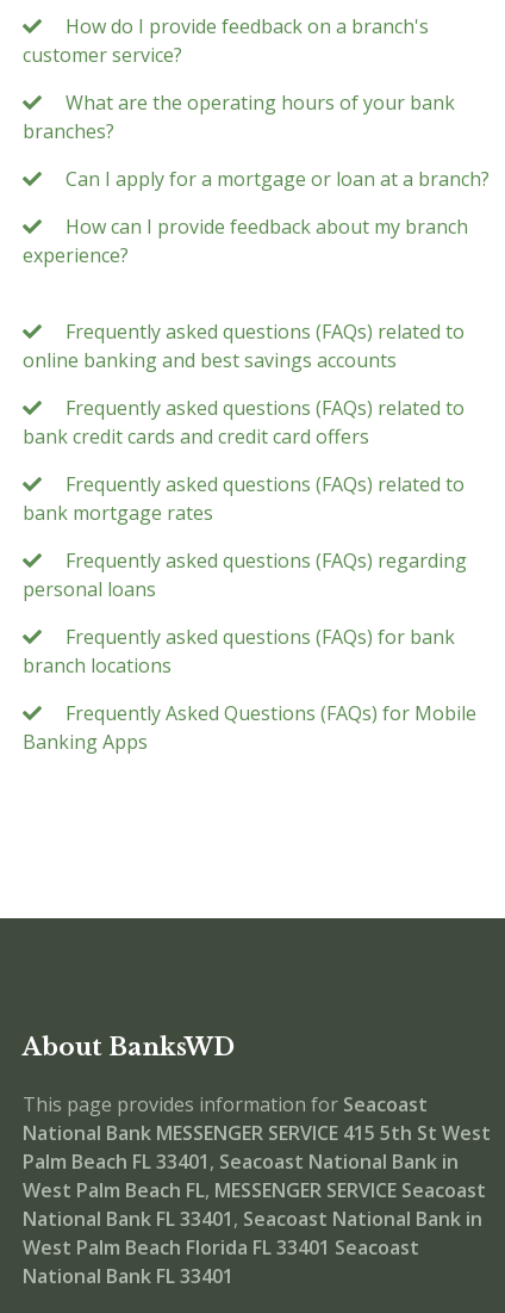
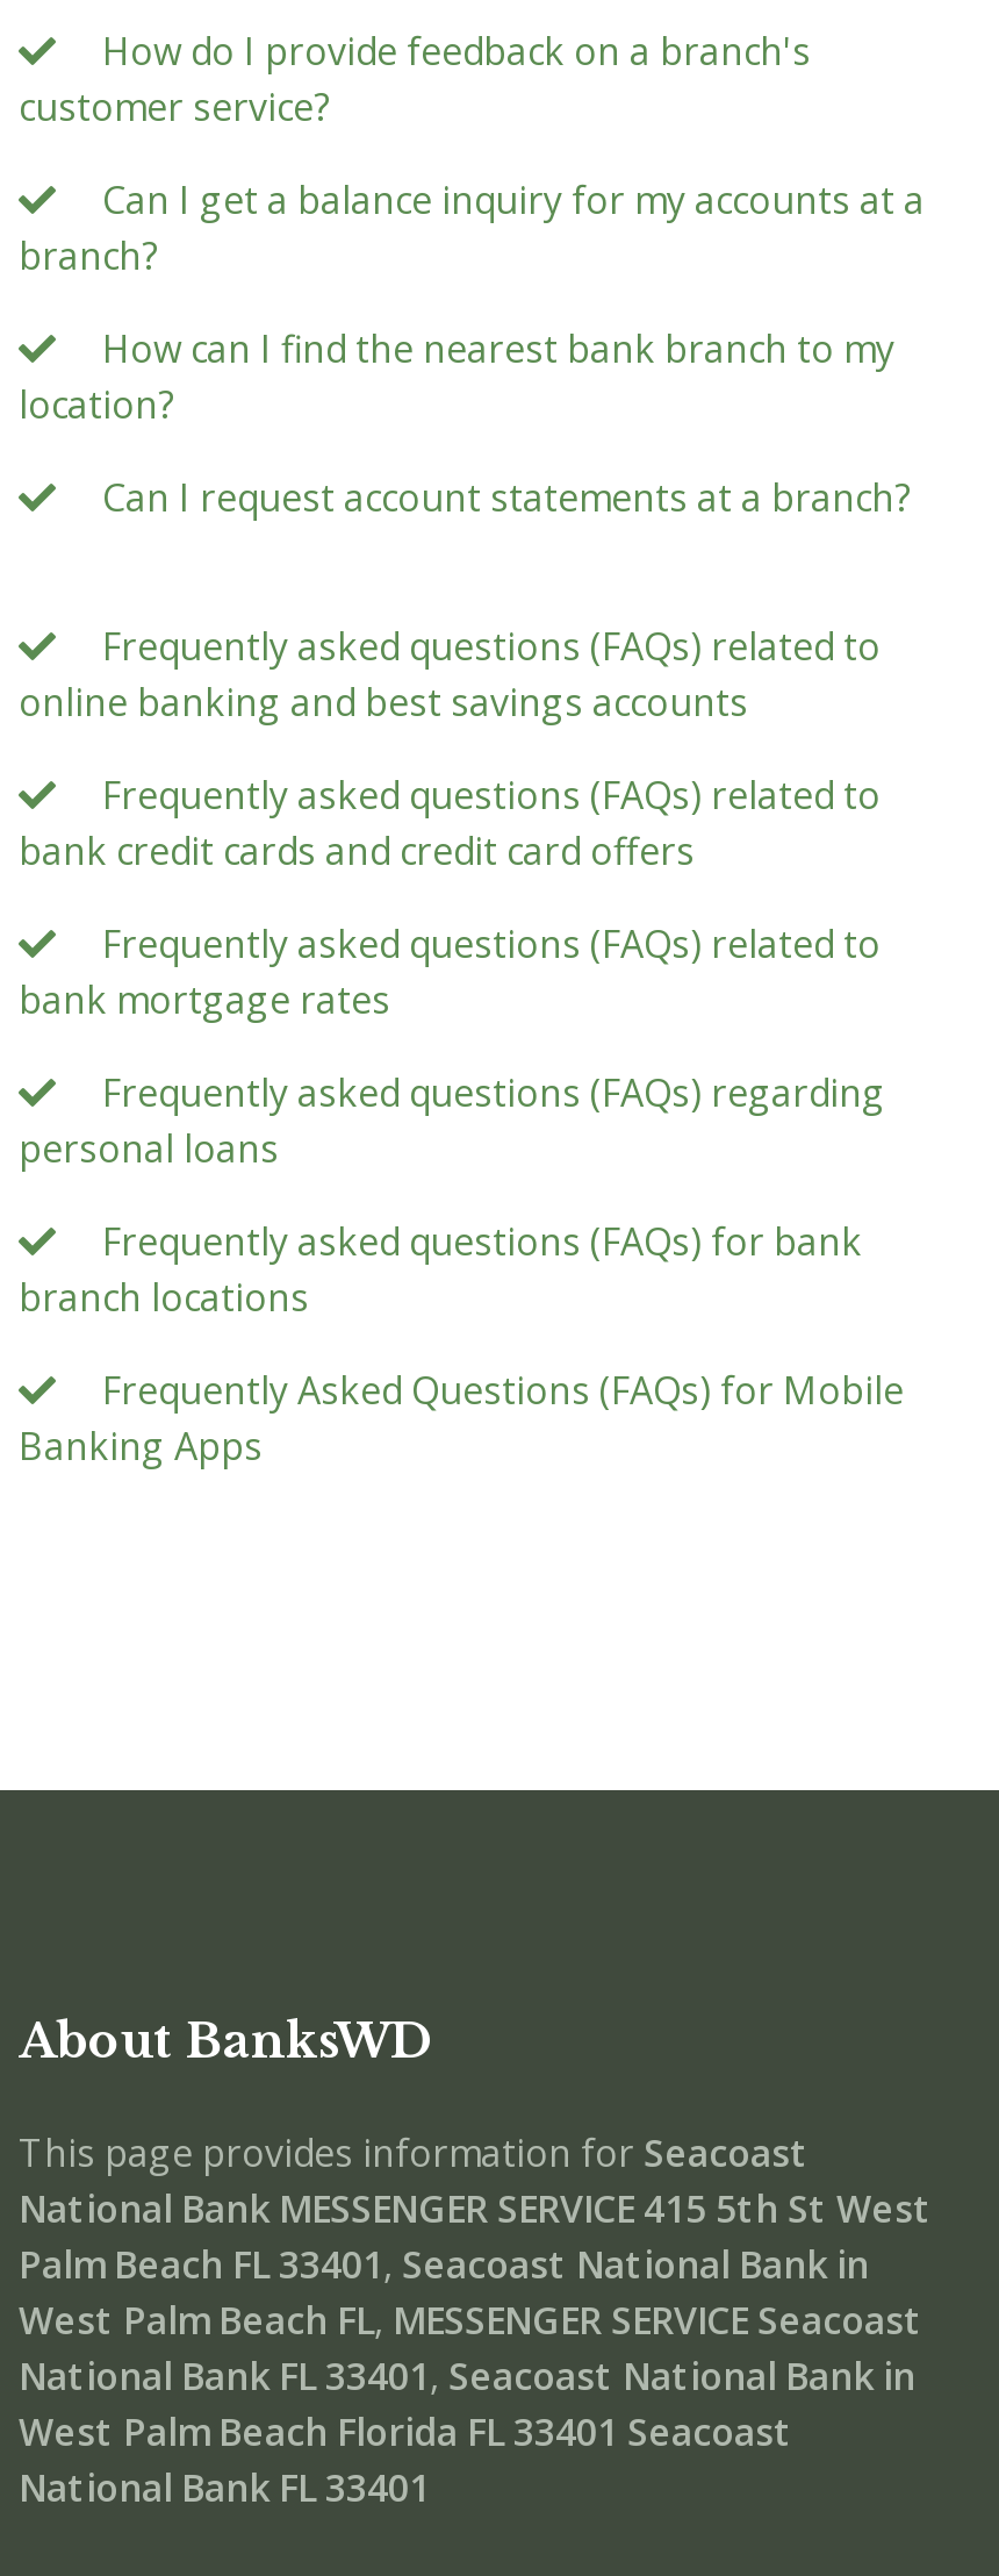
- What are the operating hours of your bank
- branches?
+ Can I get a balance inquiry for my accounts at a
+ branch?

- Can I apply for a mortgage or loan at a branch?
+ How can I find the nearest bank branch to my
+ location?

- How can I provide feedback about my branch
- experience?
+ Can I request account statements at a branch?
